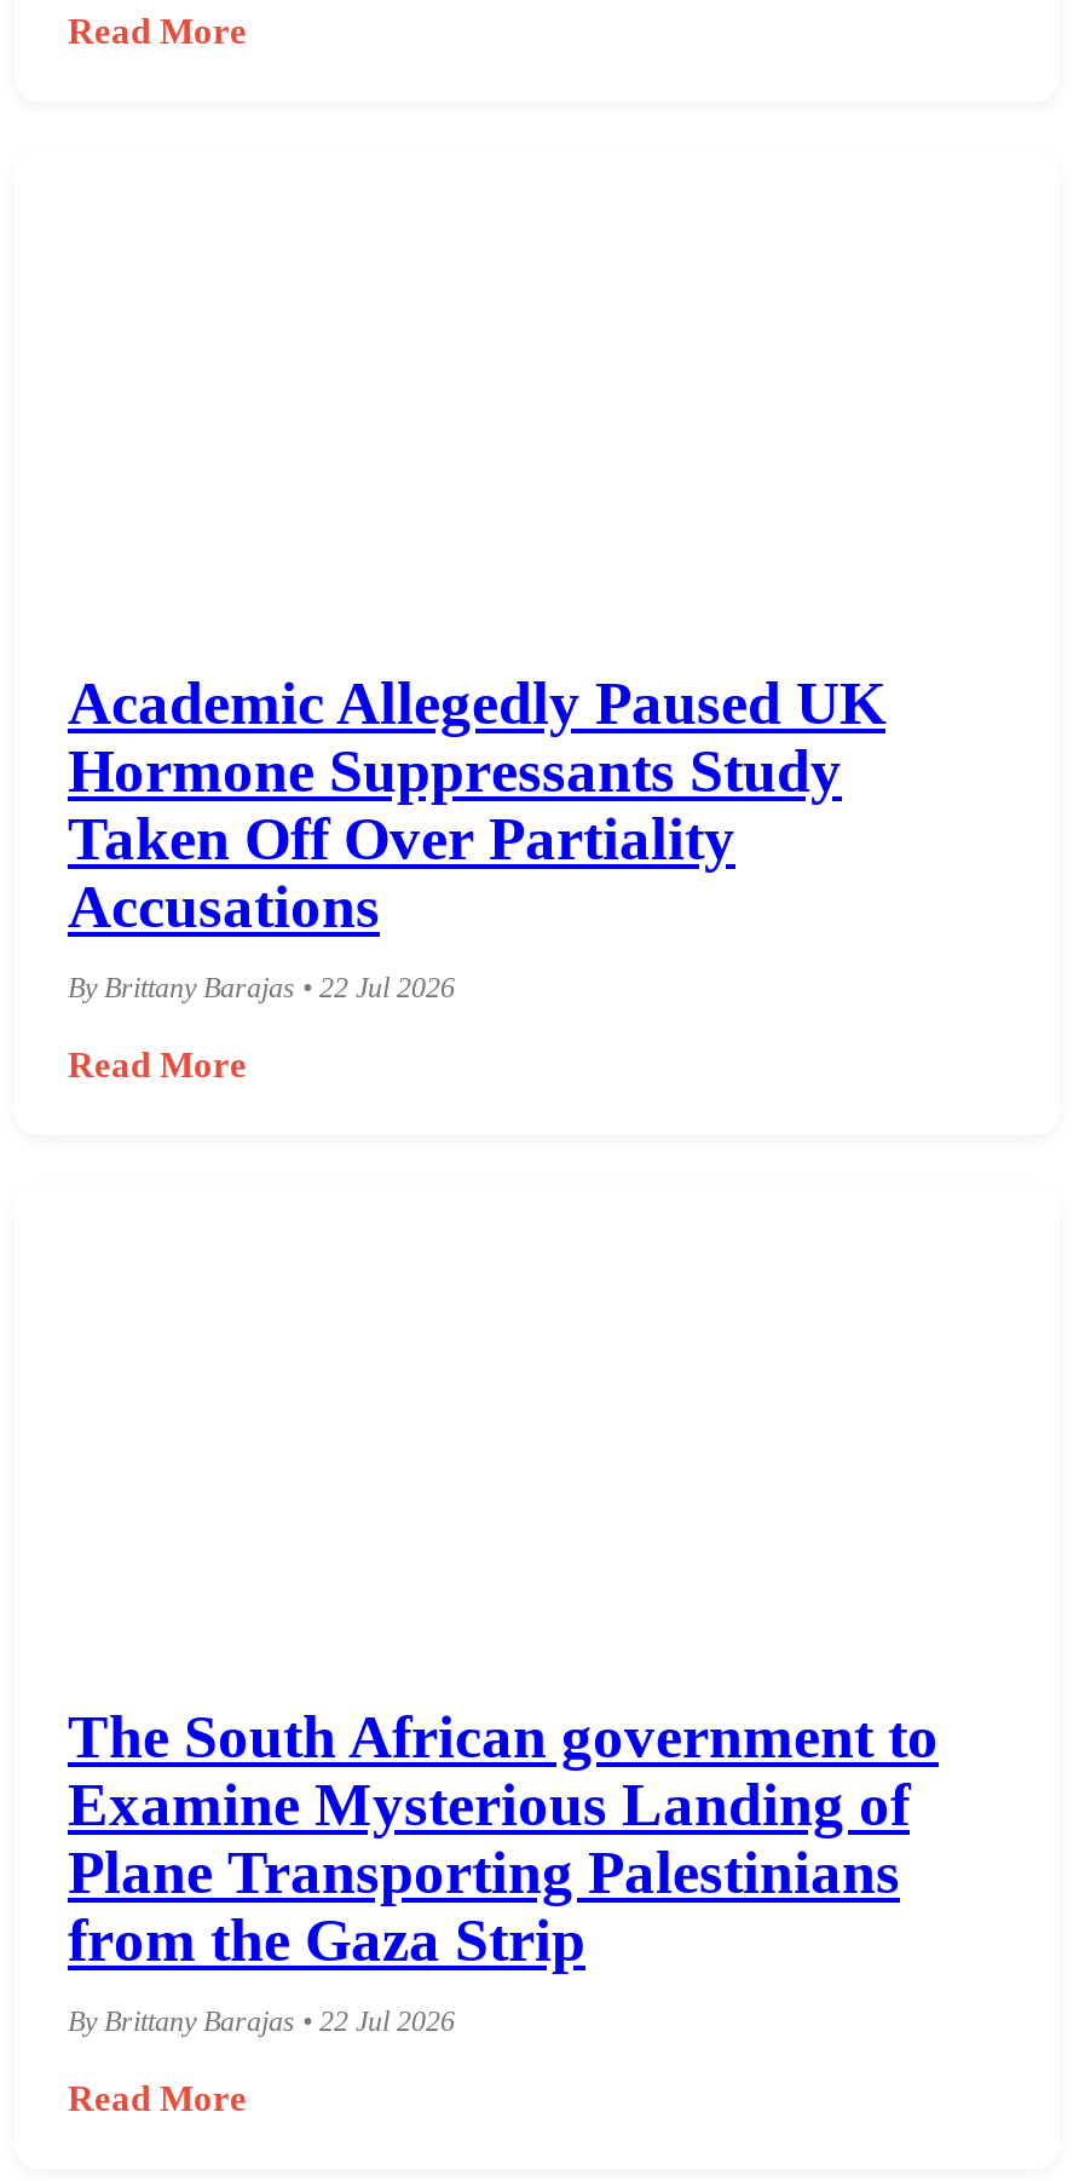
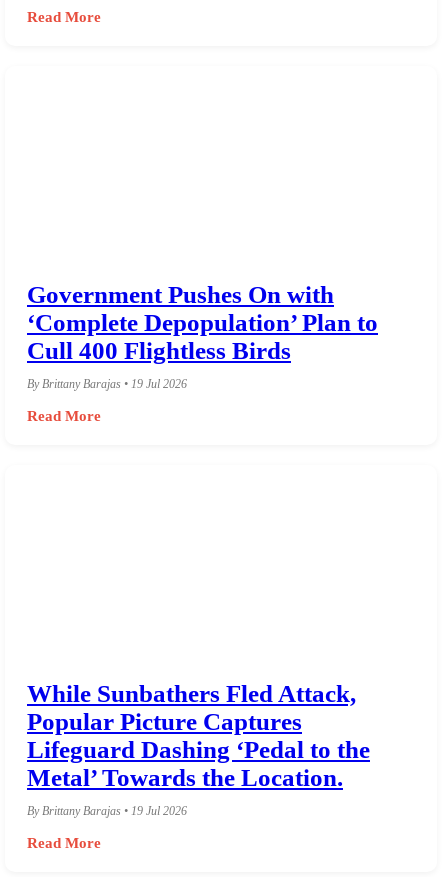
- Academic Allegedly Paused UK
- Hormone Suppressants Study
- Taken Off Over Partiality
- Accusations
+ Government Pushes On with
+ ‘Complete Depopulation’ Plan to
+ Cull 400 Flightless Birds

- By Brittany Barajas • 22 Jul 2026
+ By Brittany Barajas • 19 Jul 2026

- The South African government to
- Examine Mysterious Landing of
- Plane Transporting Palestinians
- from the Gaza Strip
+ While Sunbathers Fled Attack,
+ Popular Picture Captures
+ Lifeguard Dashing ‘Pedal to the
+ Metal’ Towards the Location.

- By Brittany Barajas • 22 Jul 2026
+ By Brittany Barajas • 19 Jul 2026
